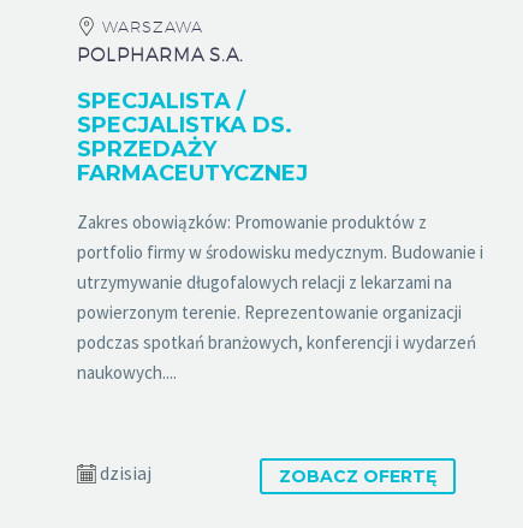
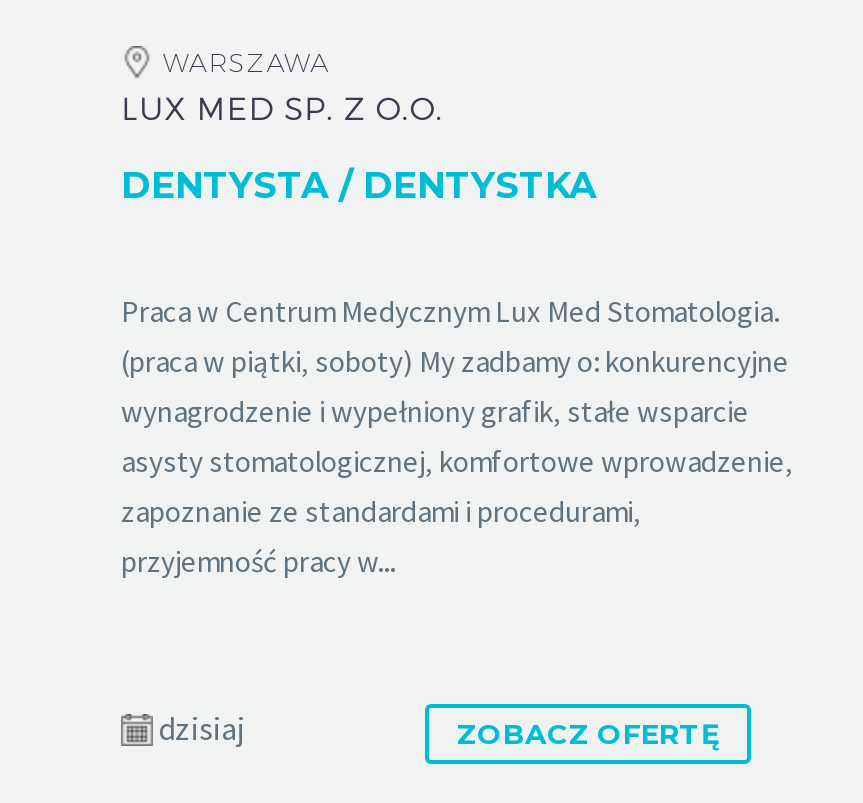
- POLPHARMA S.A.
+ LUX MED SP. Z O.O.

- SPECJALISTA /
- SPECJALISTKA DS.
- SPRZEDAŻY
- FARMACEUTYCZNEJ
+ DENTYSTA / DENTYSTKA

- Zakres obowiązków: Promowanie produktów z
- portfolio firmy w środowisku medycznym. Budowanie i
- utrzymywanie długofalowych relacji z lekarzami na
- powierzonym terenie. Reprezentowanie organizacji
- podczas spotkań branżowych, konferencji i wydarzeń
- naukowych....
+ Praca w Centrum Medycznym Lux Med Stomatologia.
+ (praca w piątki, soboty) My zadbamy o: konkurencyjne
+ wynagrodzenie i wypełniony grafik, stałe wsparcie
+ asysty stomatologicznej, komfortowe wprowadzenie,
+ zapoznanie ze standardami i procedurami,
+ przyjemność pracy w...
